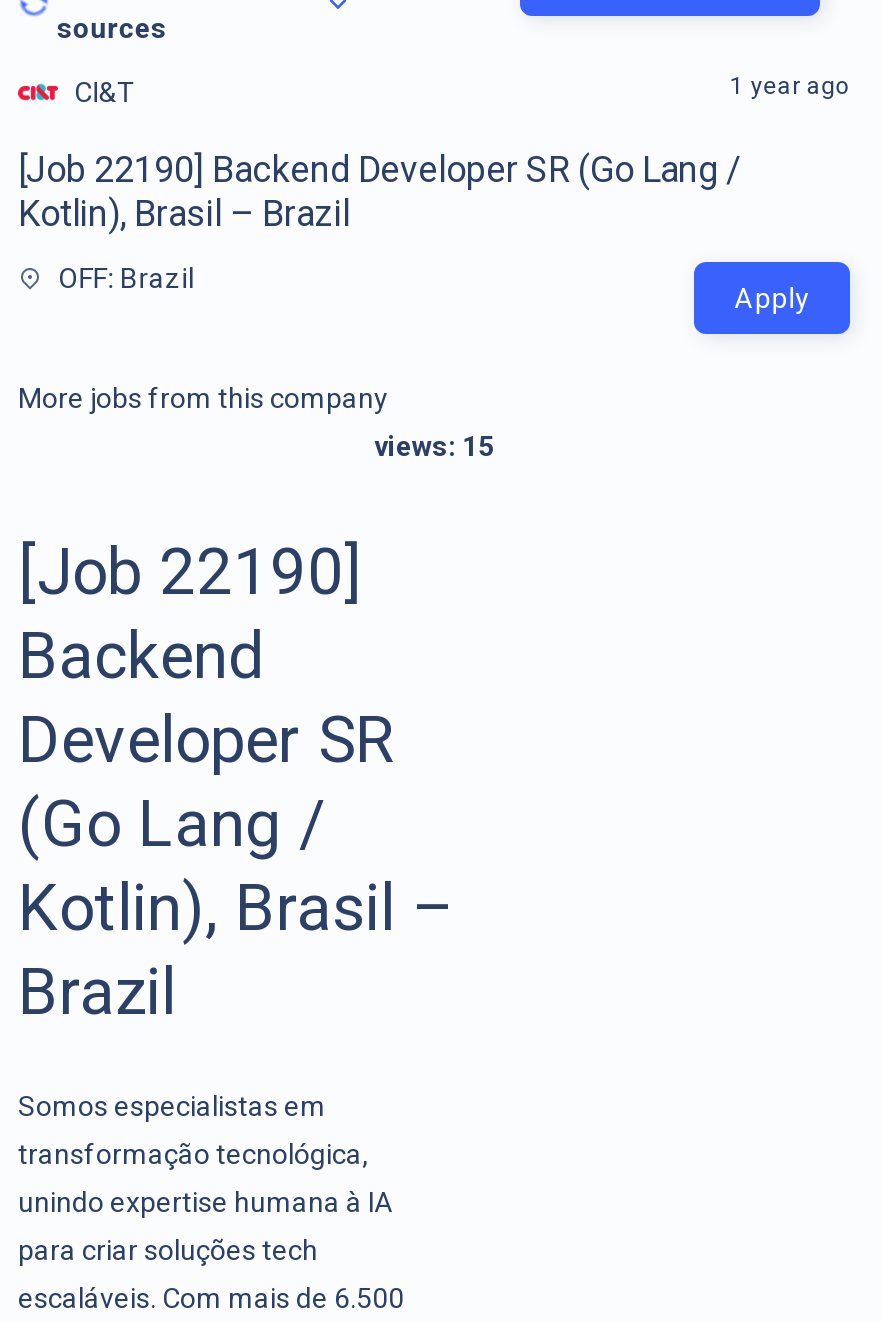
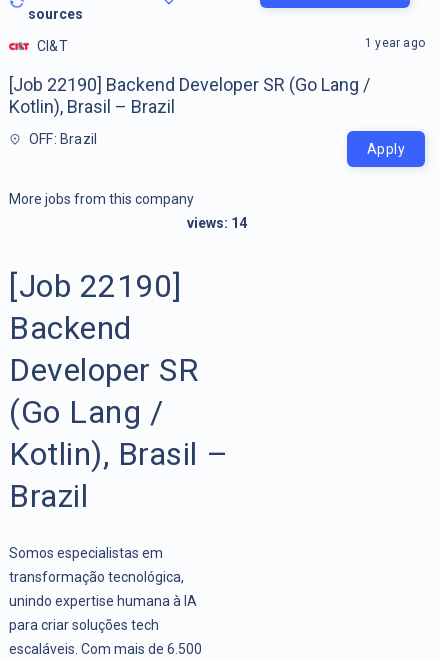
- views: 15
+ views: 14
